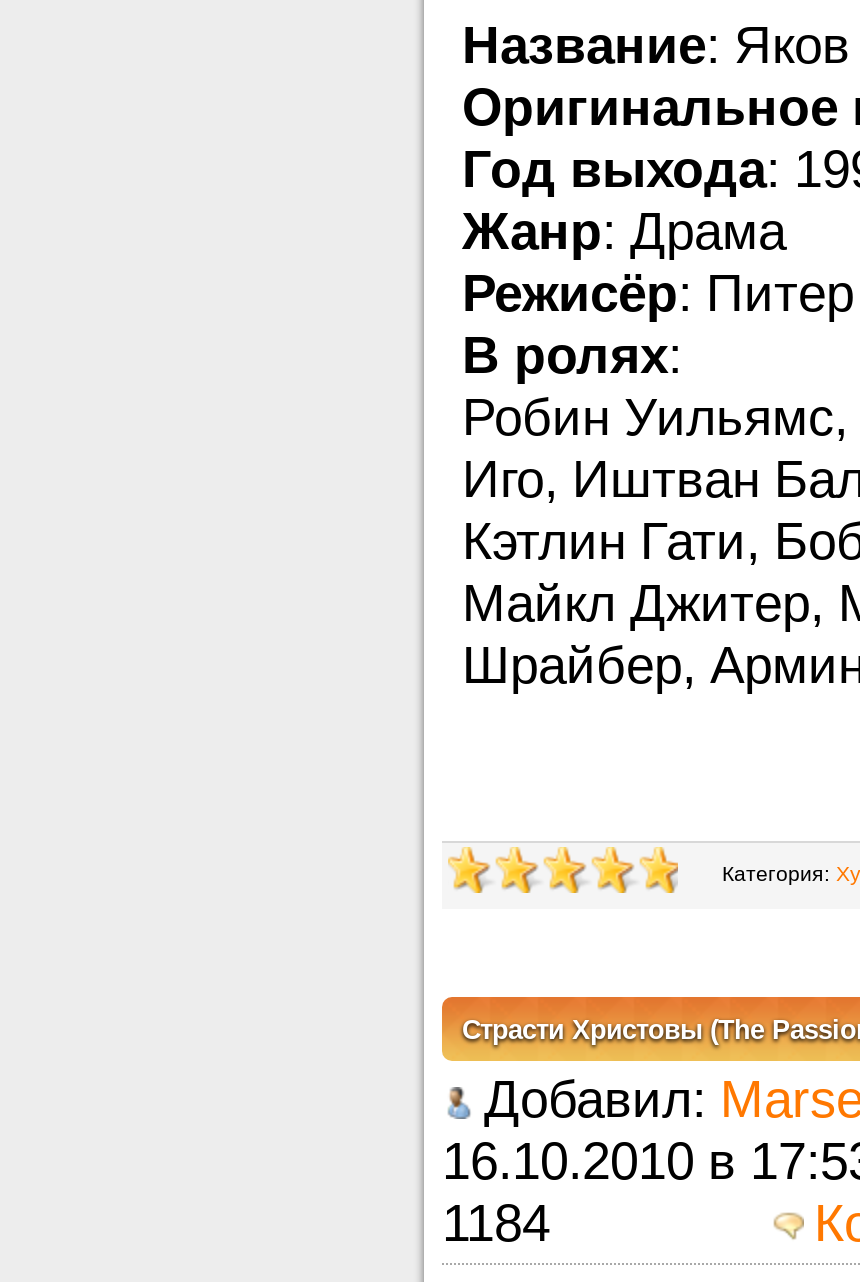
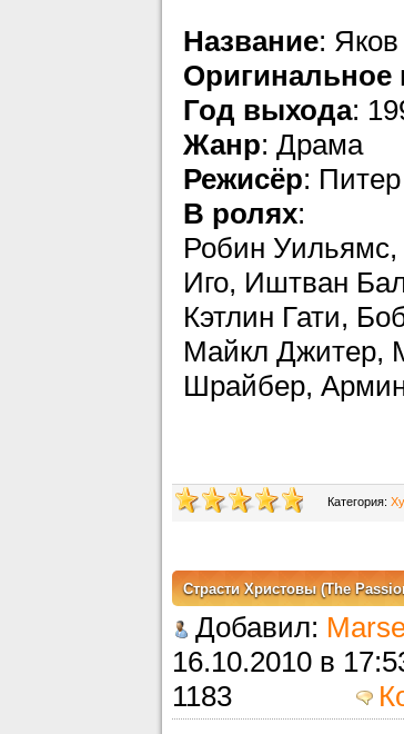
- 1184
+ 1183
